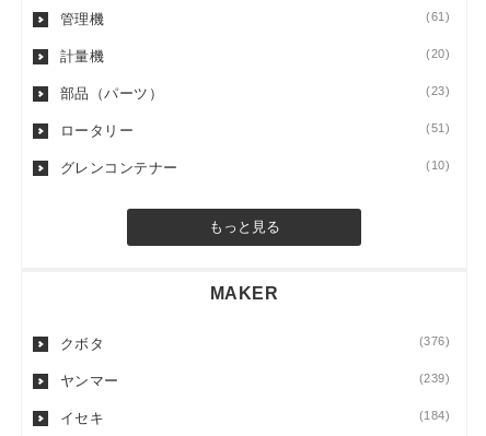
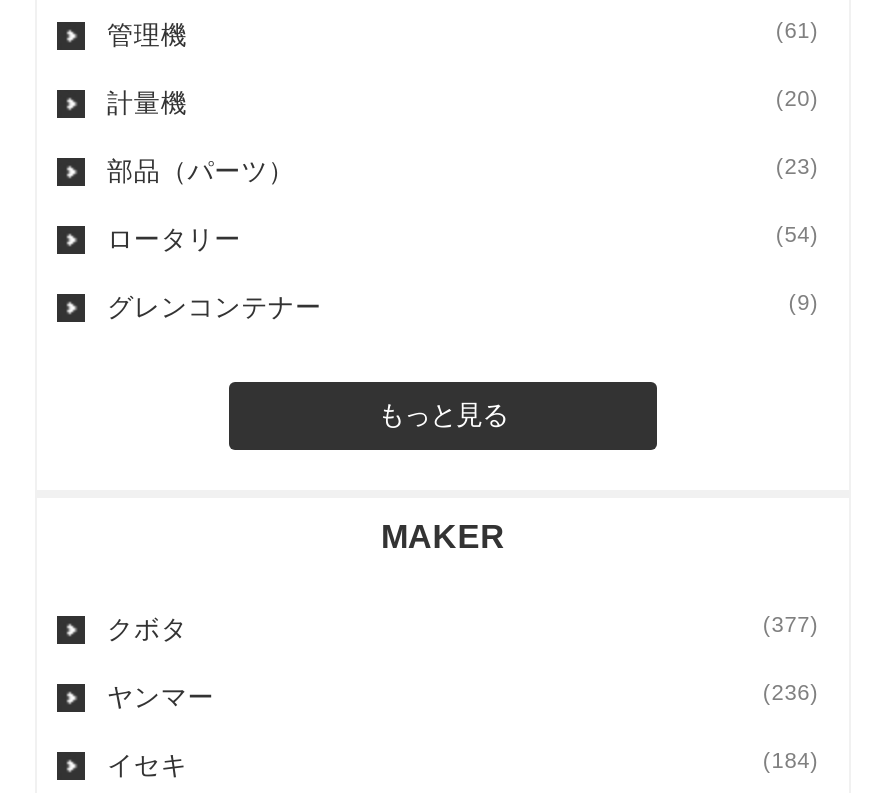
- (51)
+ (54)

- (10)
+ (9)

- (376)
+ (377)

- (239)
+ (236)
